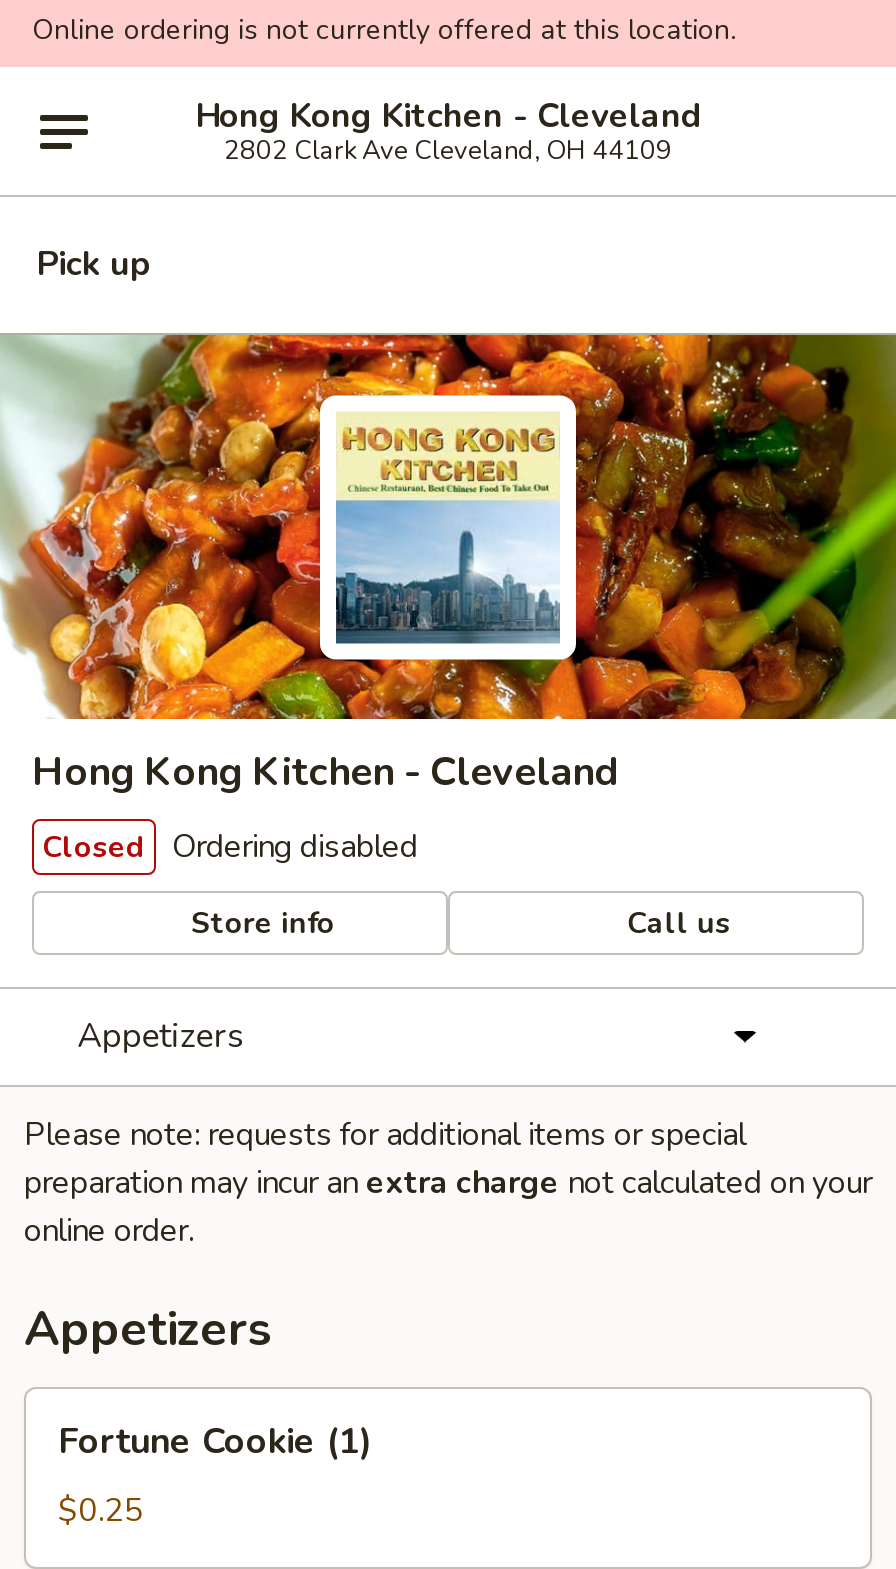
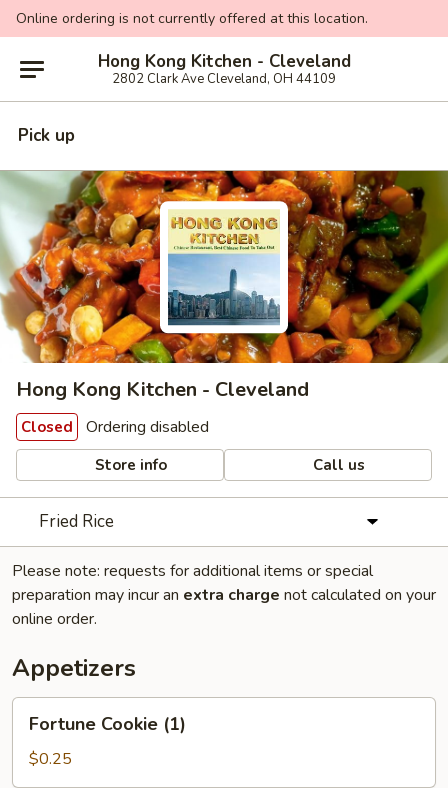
- Appetizers
+ Fried Rice
